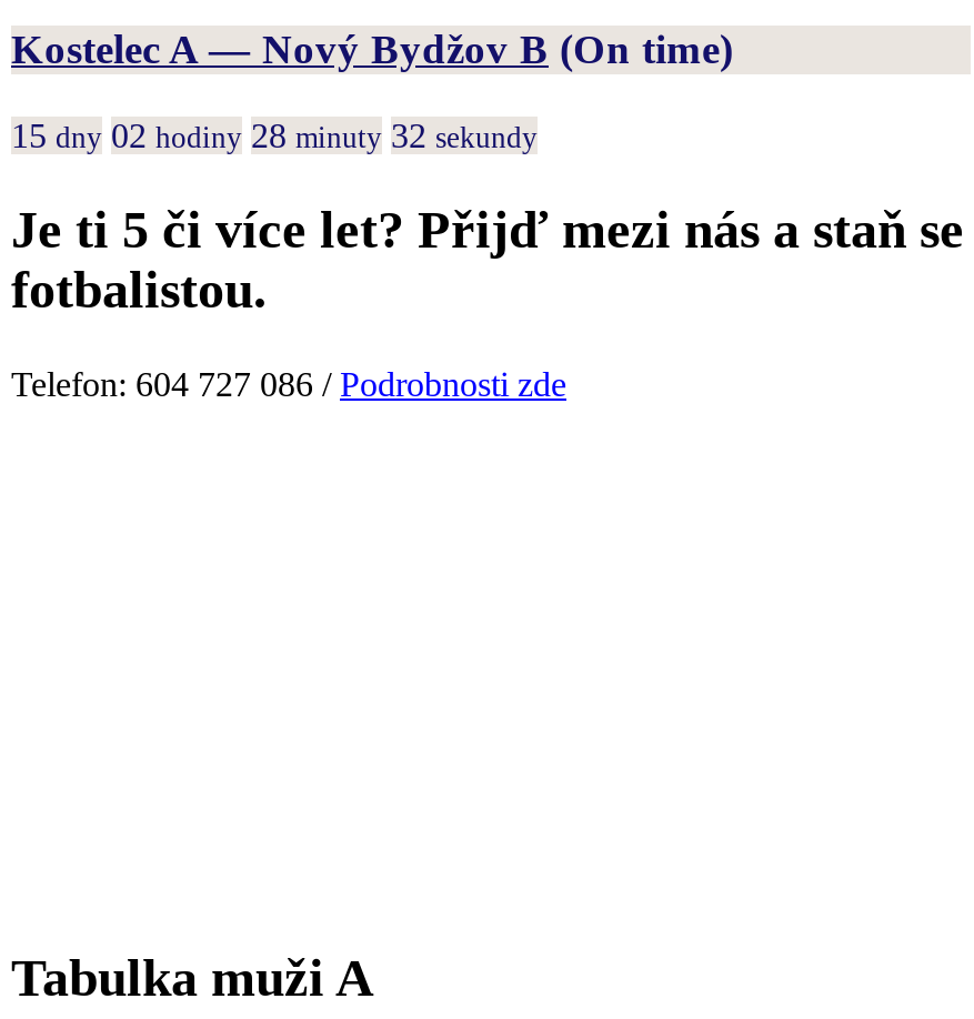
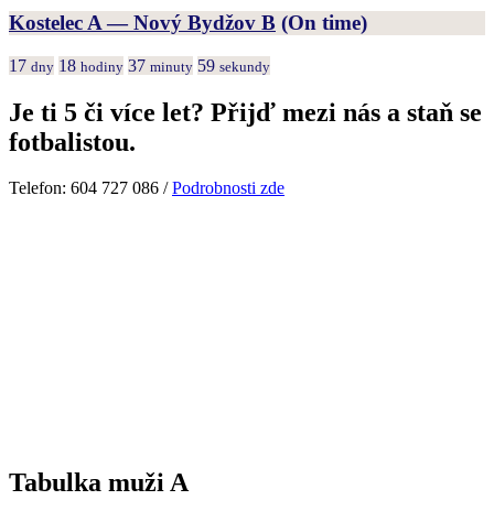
- 15 dny 02 hodiny 28 minuty 32 sekundy
+ 17 dny 18 hodiny 37 minuty 59 sekundy
